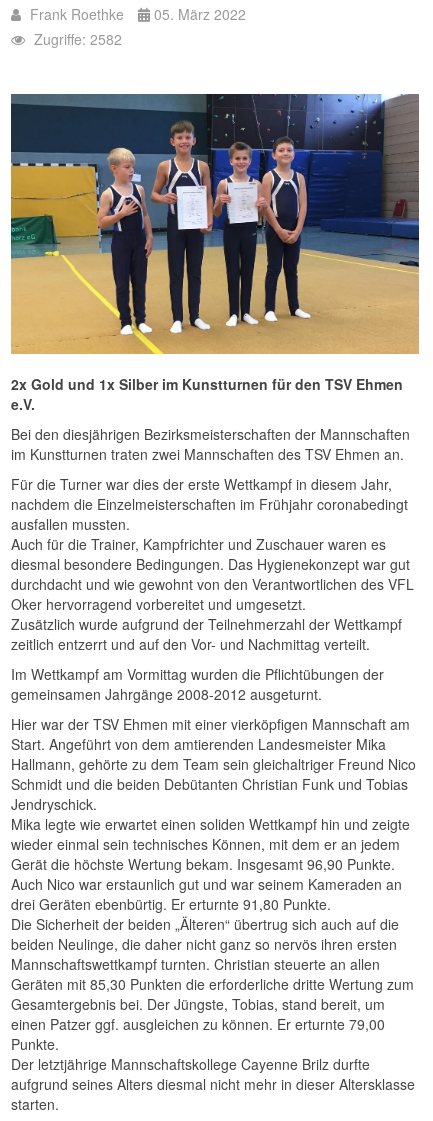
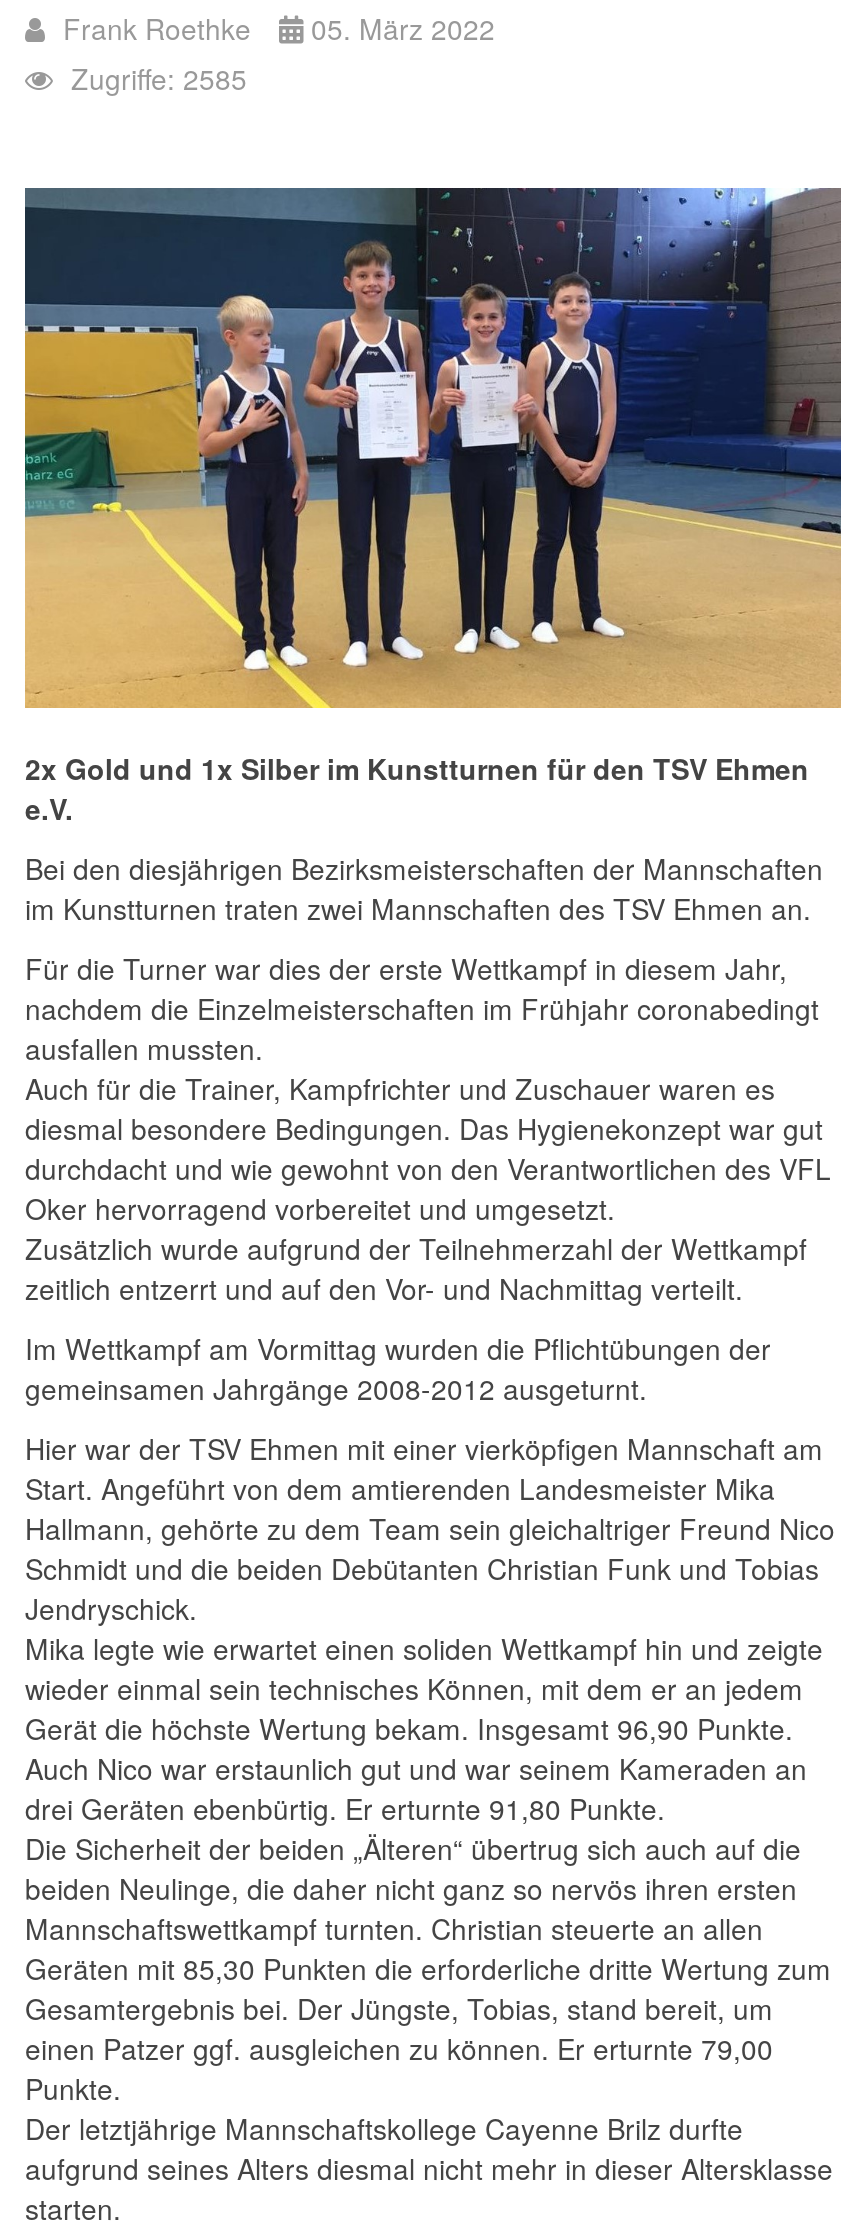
- Zugriffe: 2582
+ Zugriffe: 2585
